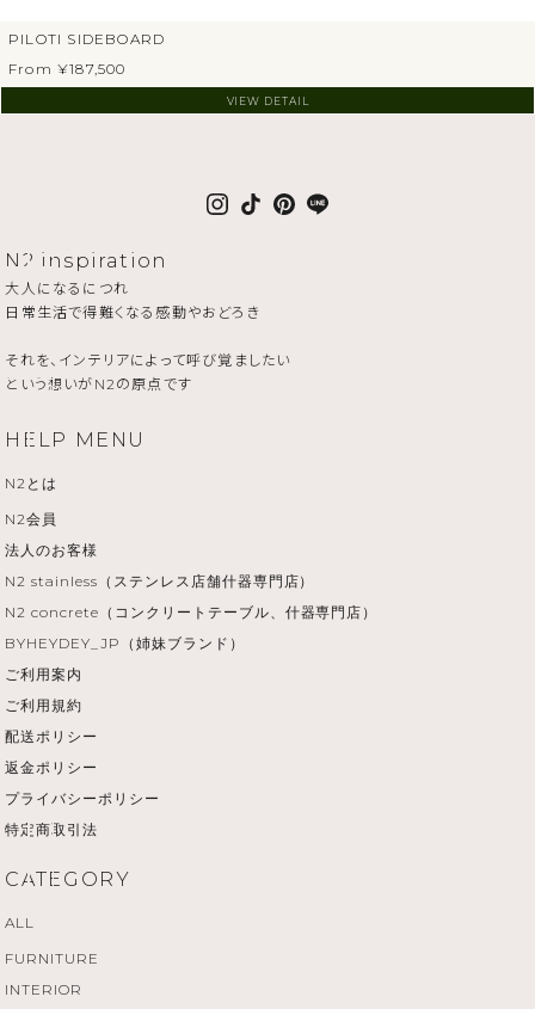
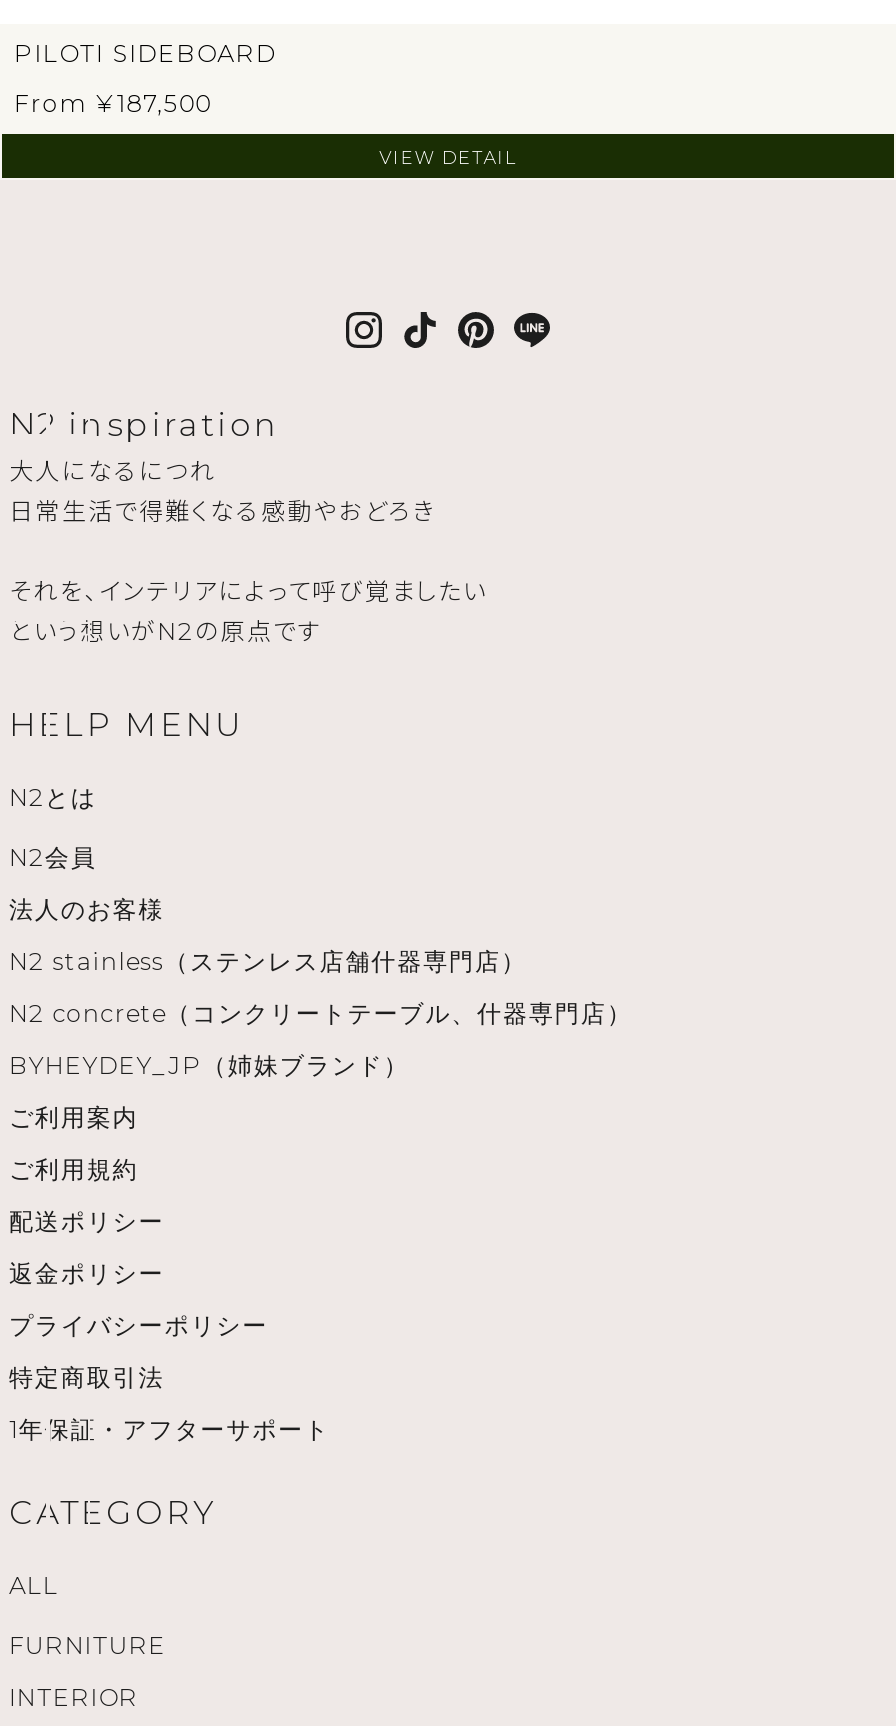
+ 1年保証・アフターサポート
